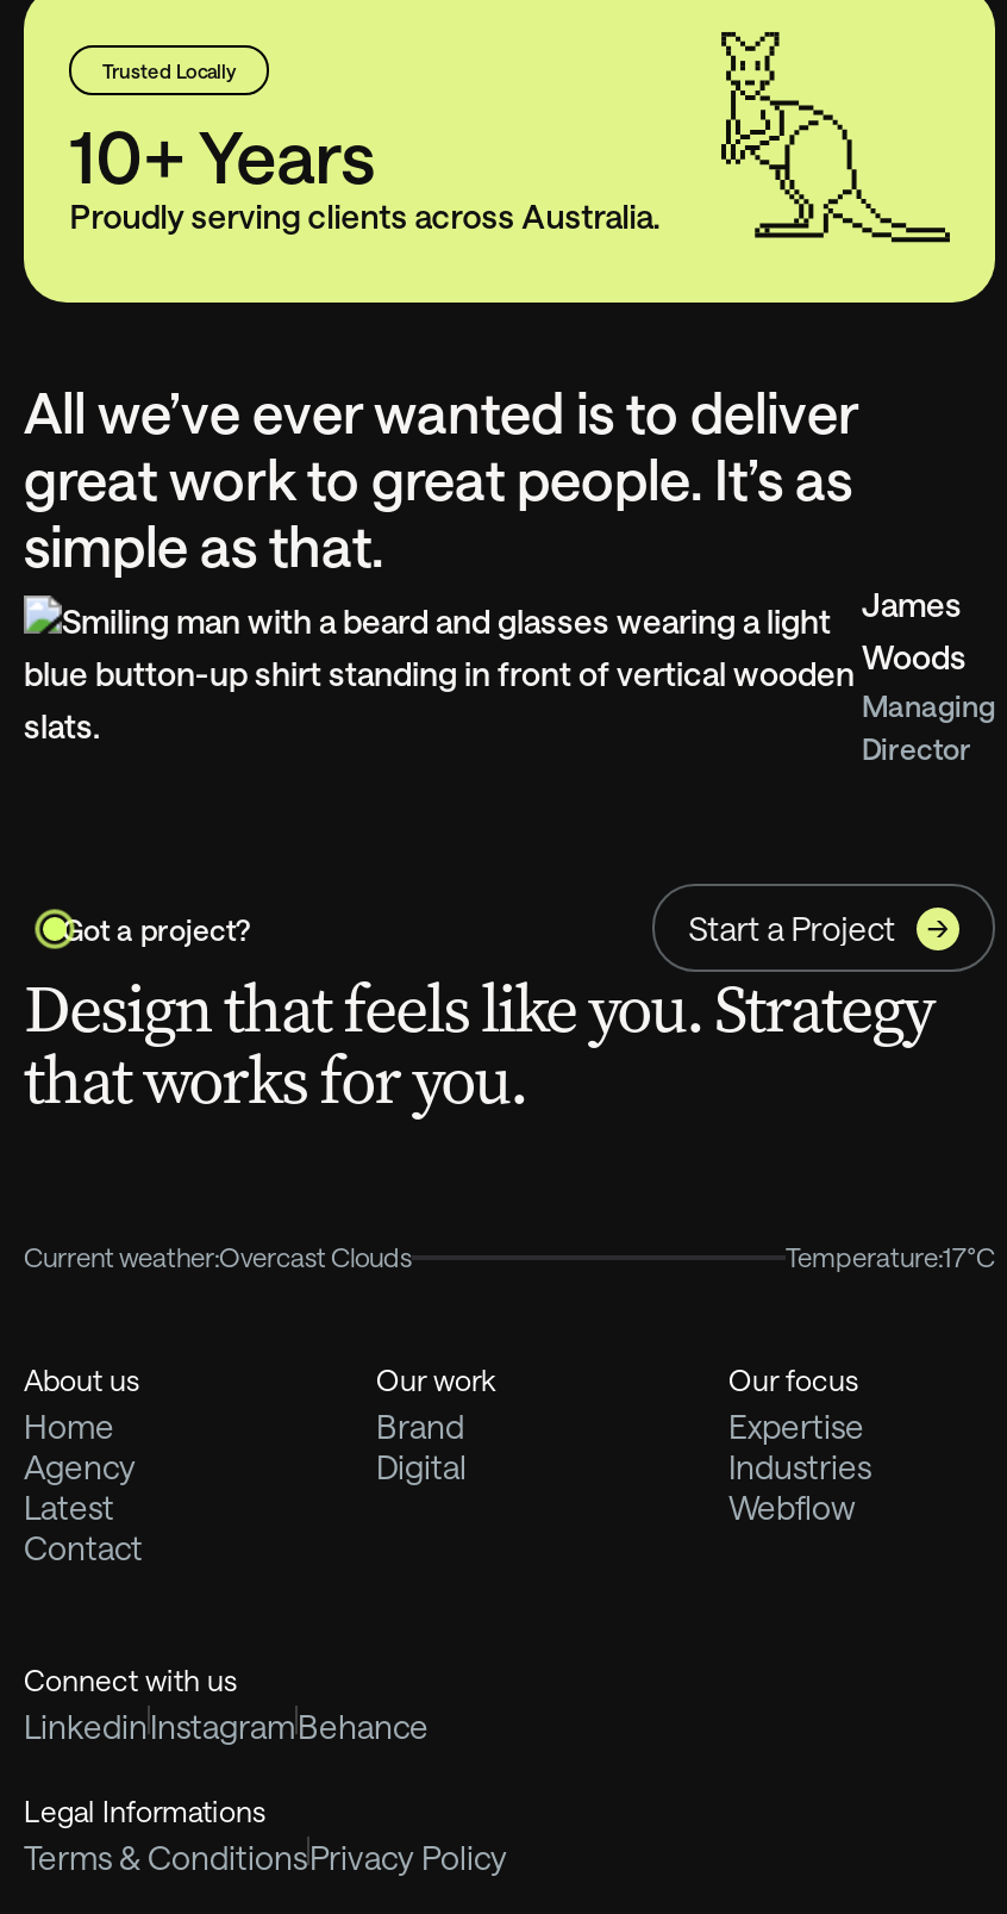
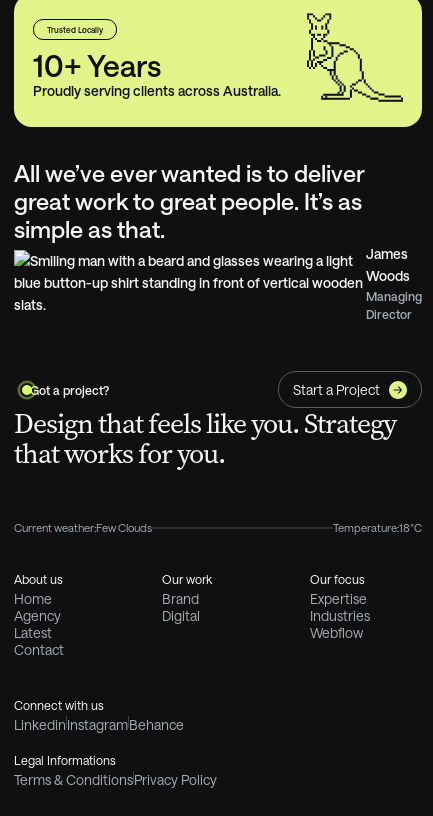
- Current weather:Overcast Clouds
+ Current weather:Few Clouds

- Temperature:17°C
+ Temperature:18°C
